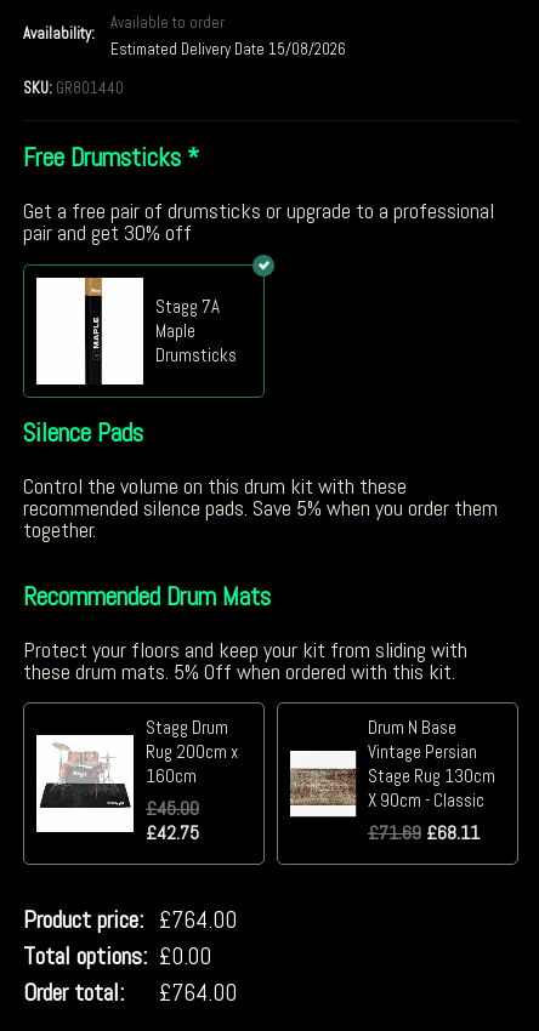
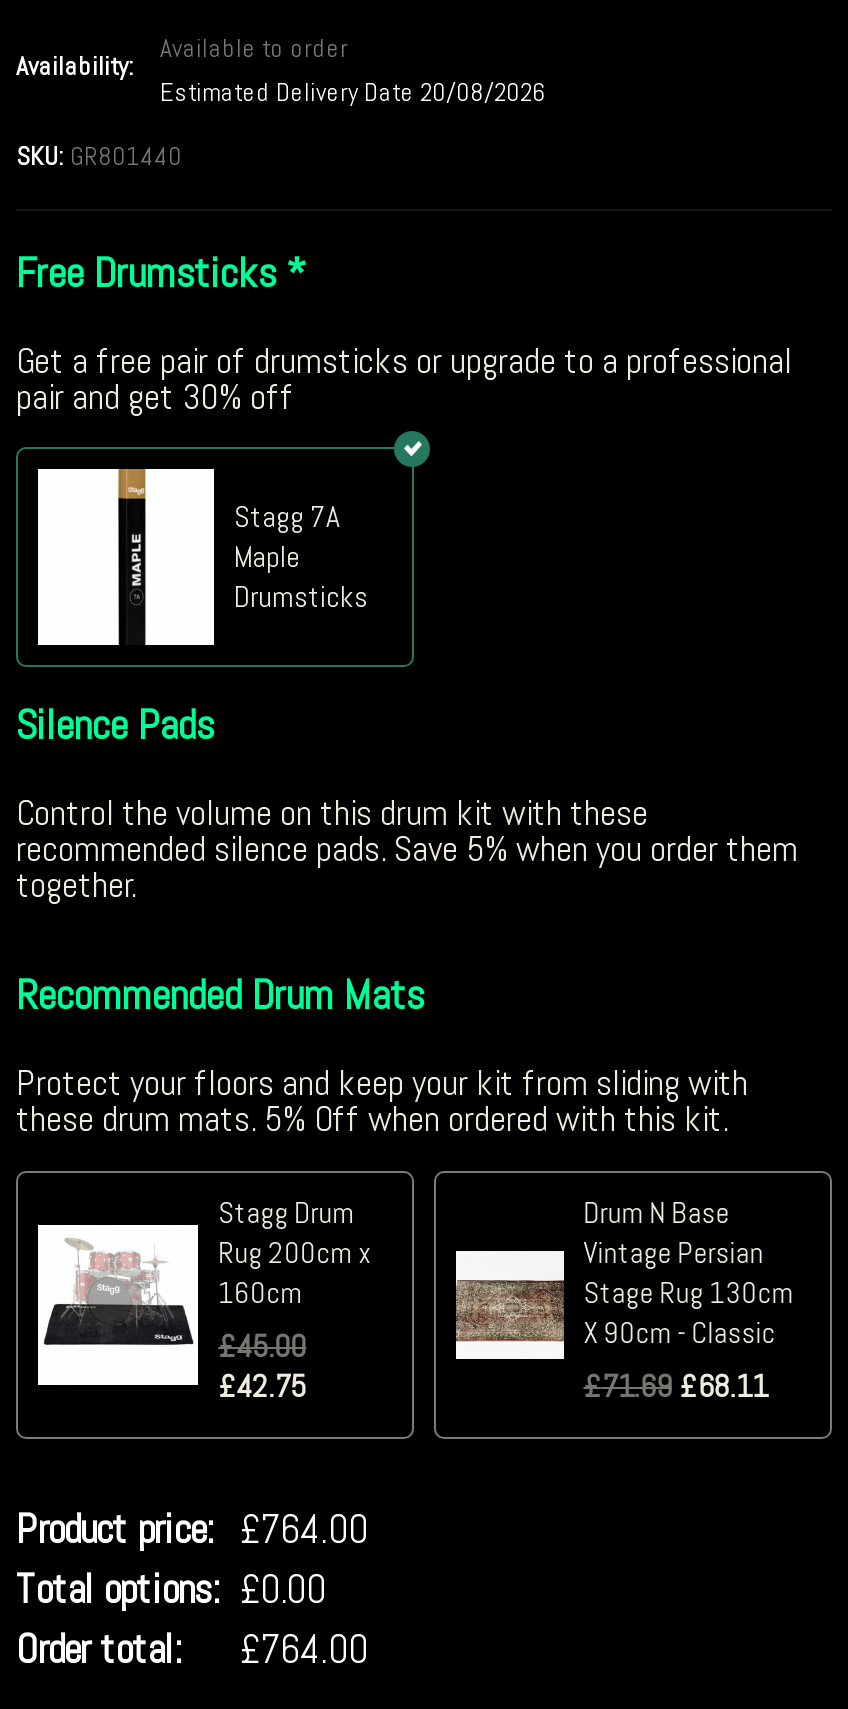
- Estimated Delivery Date 15/08/2026
+ Estimated Delivery Date 20/08/2026
